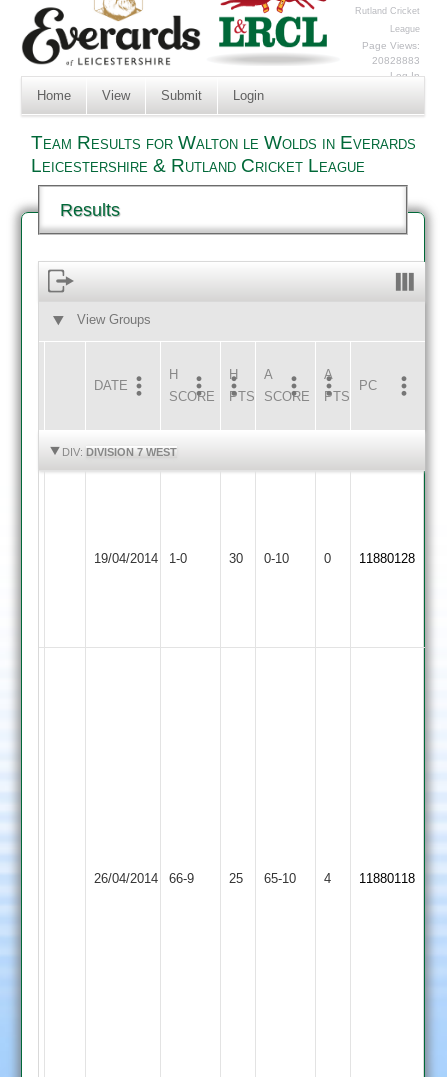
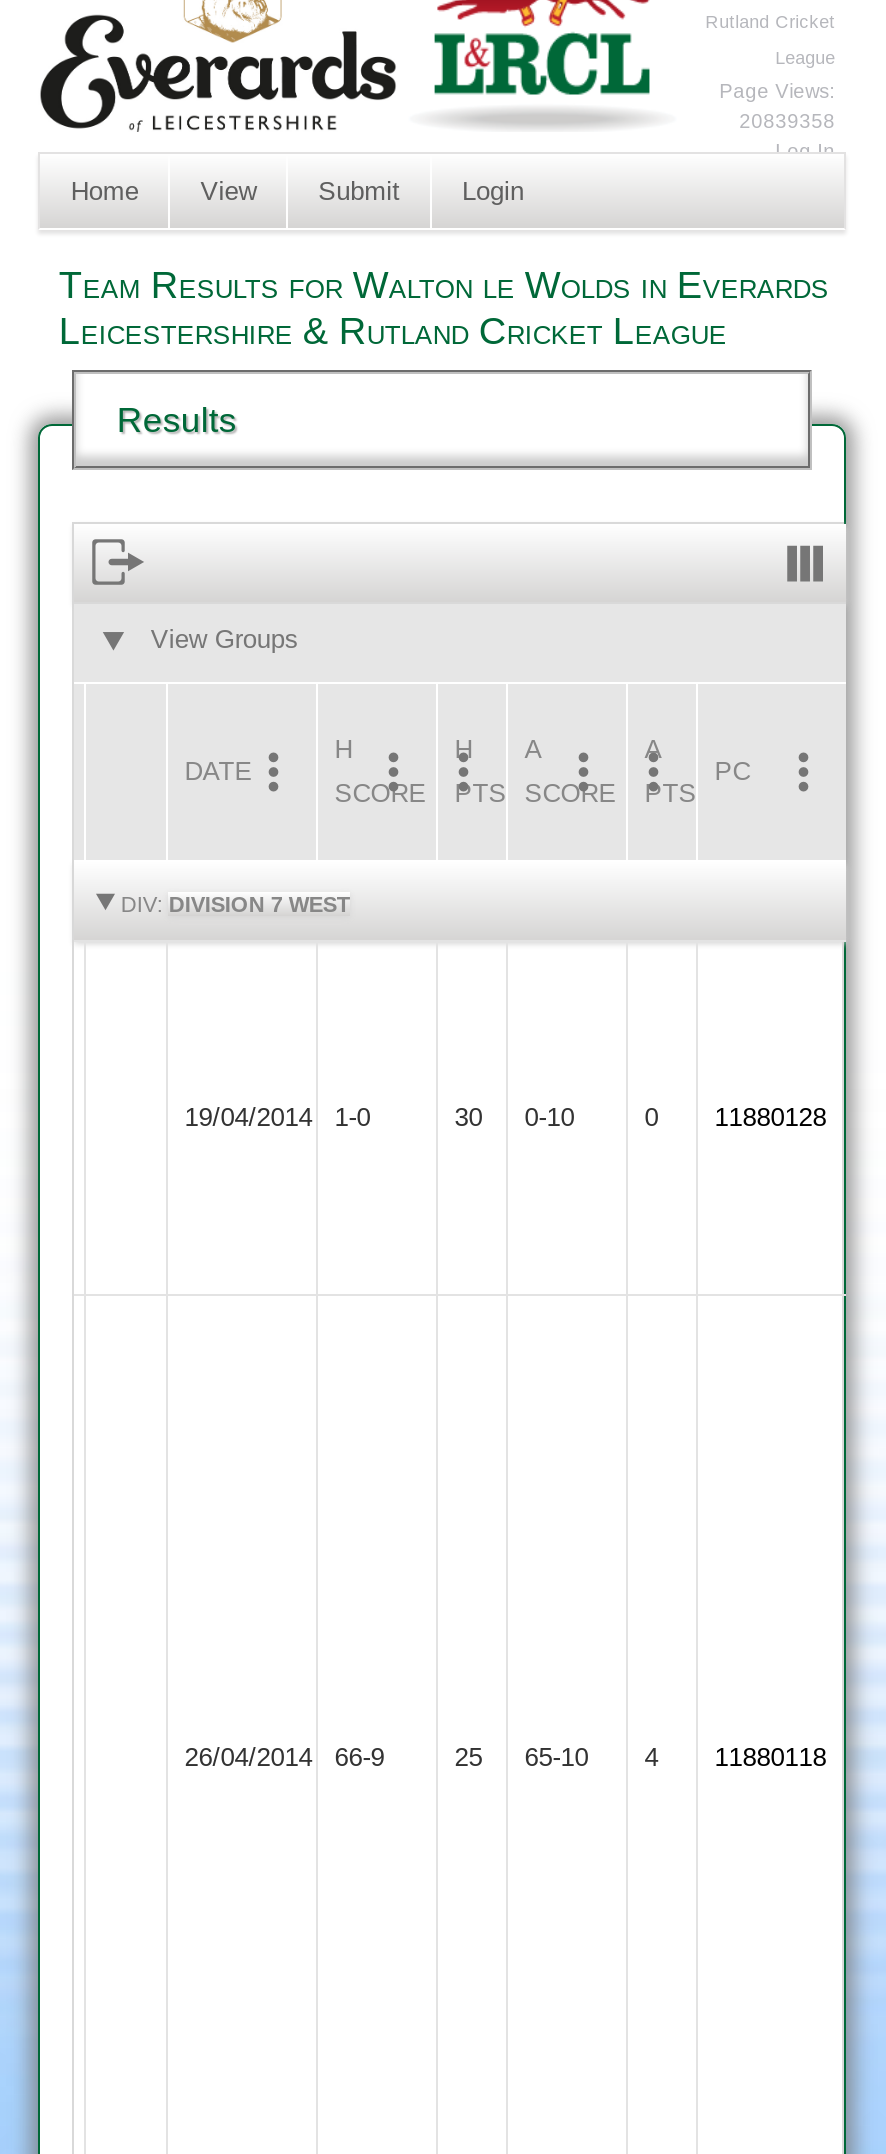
- 20828883
+ 20839358
